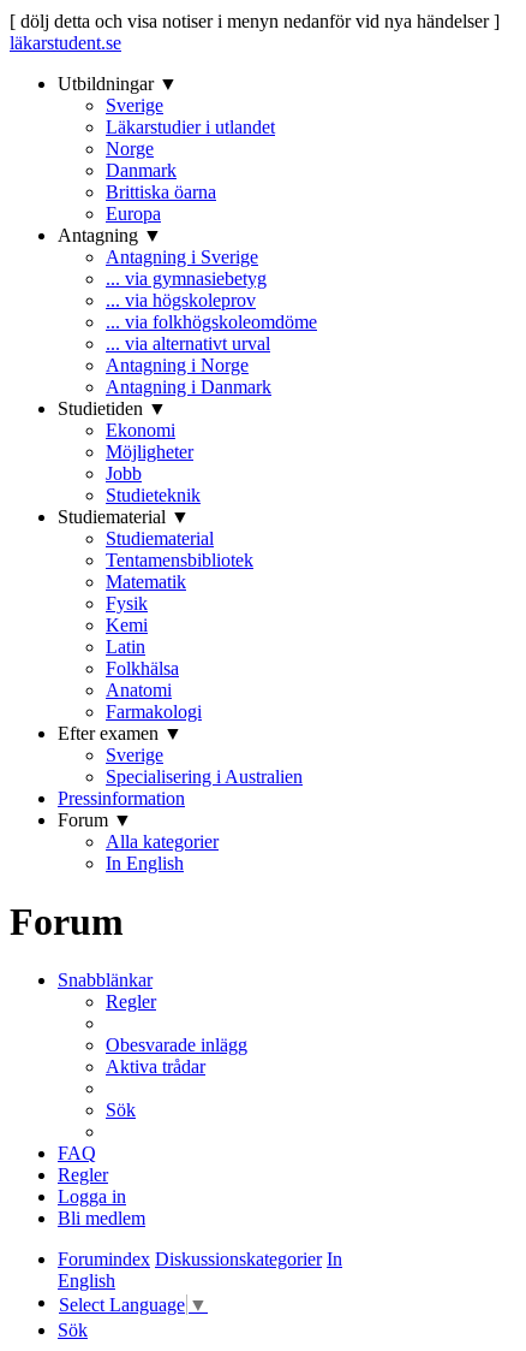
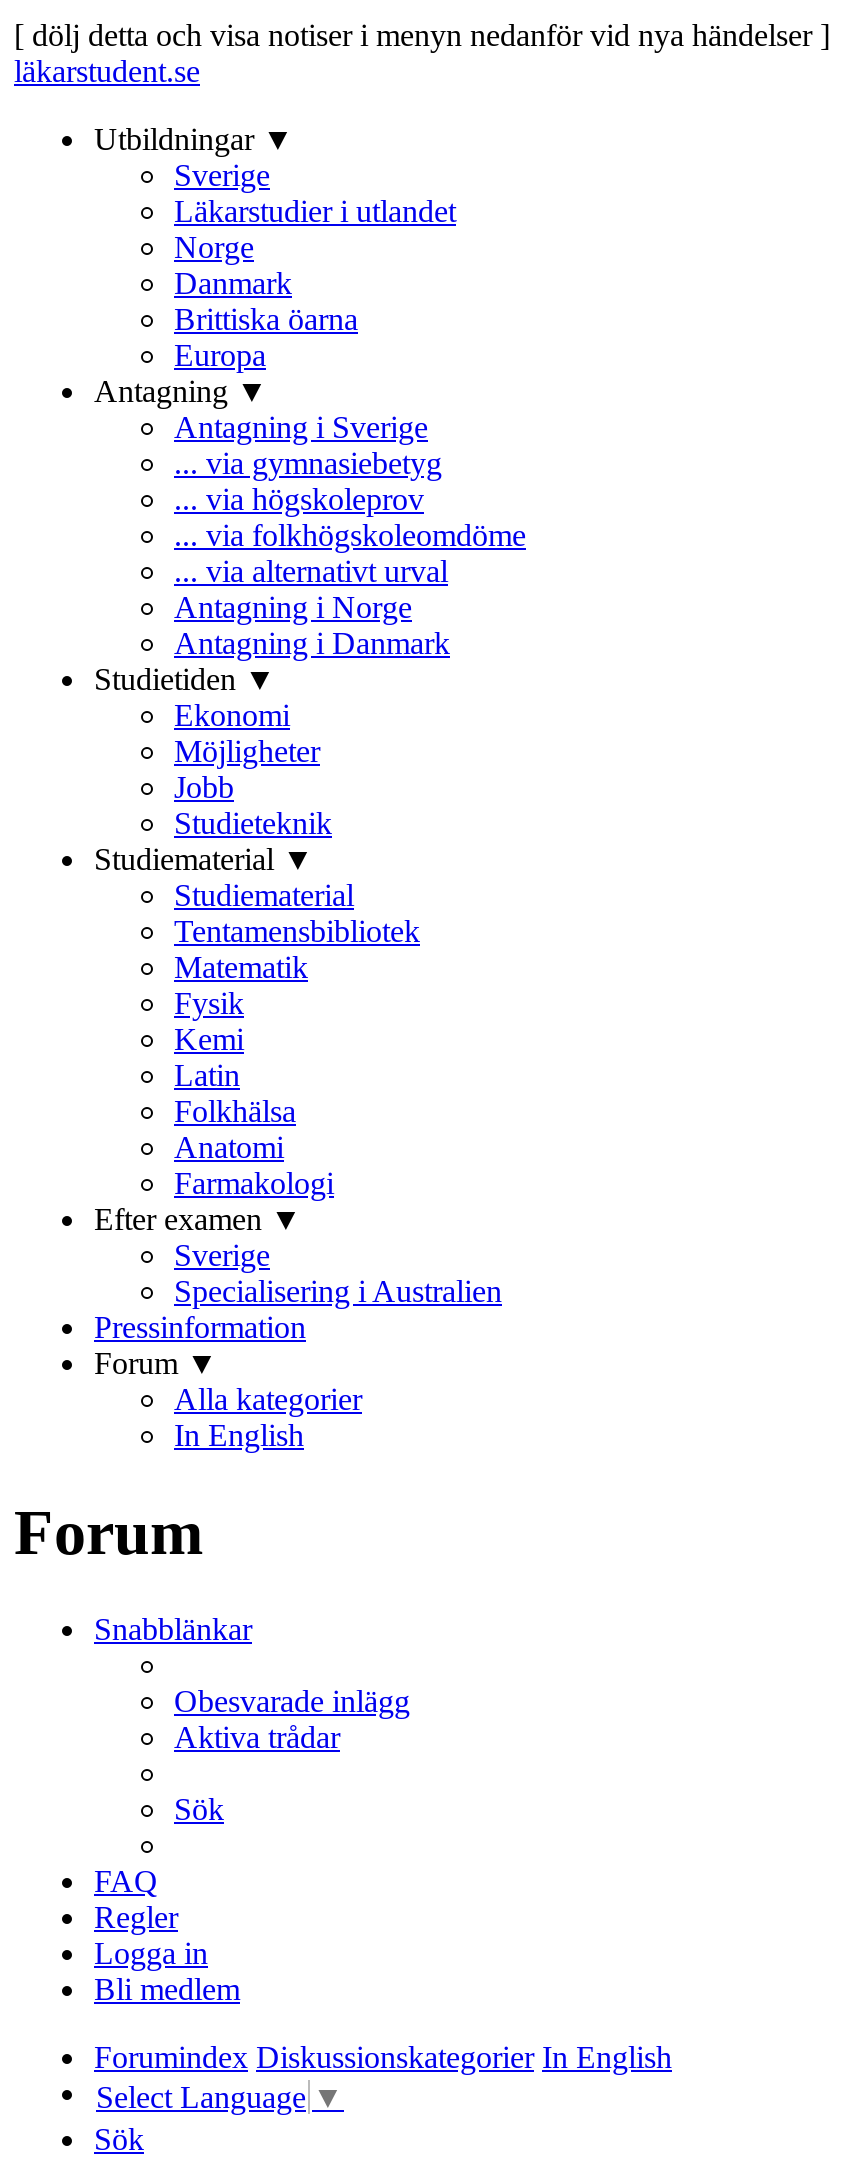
- Regler
